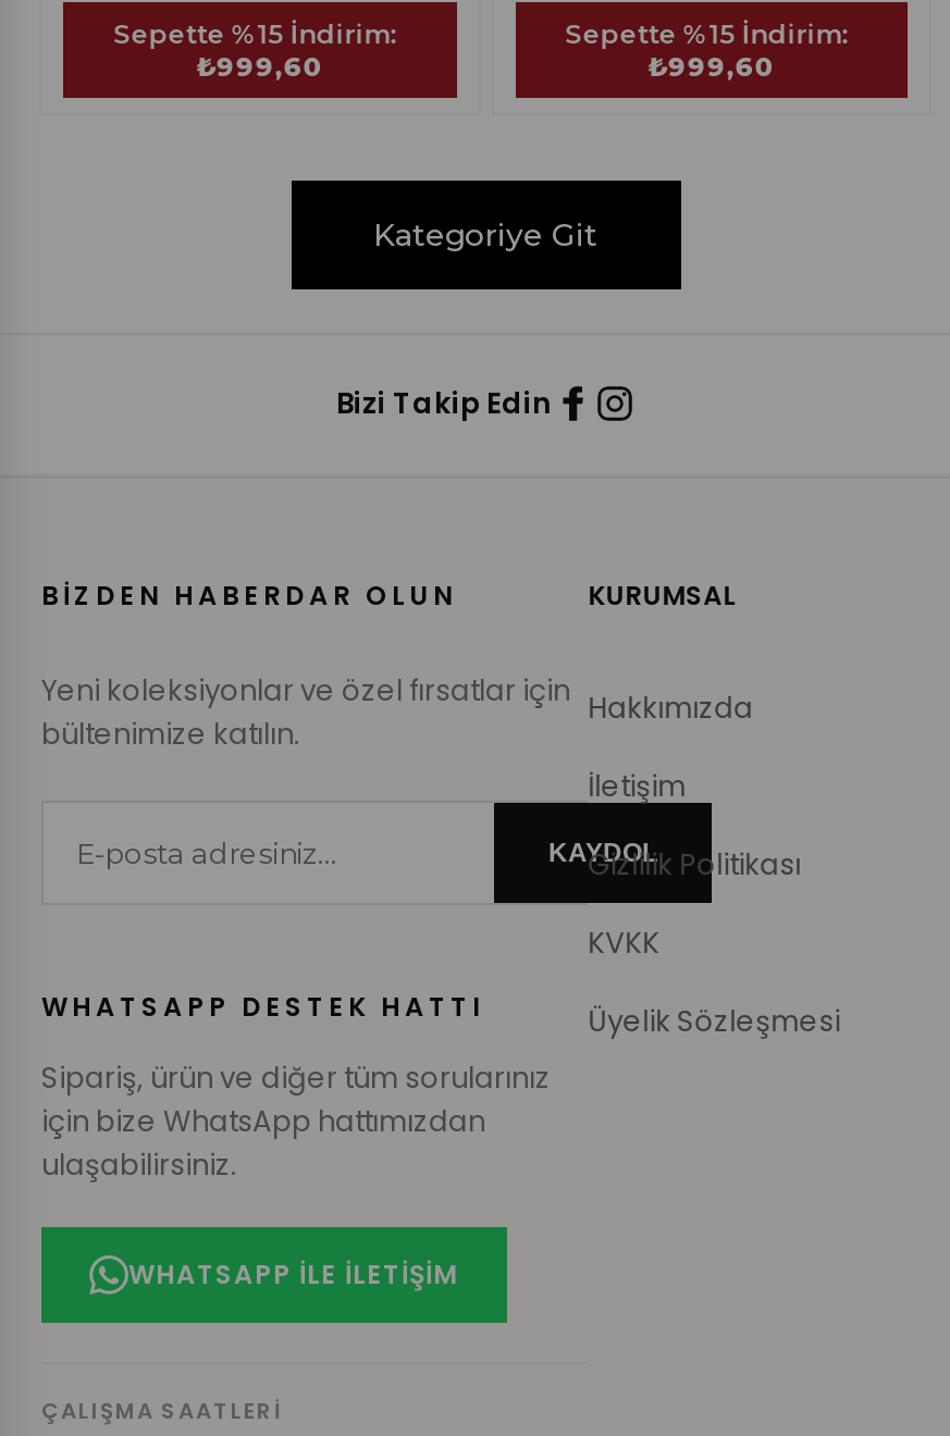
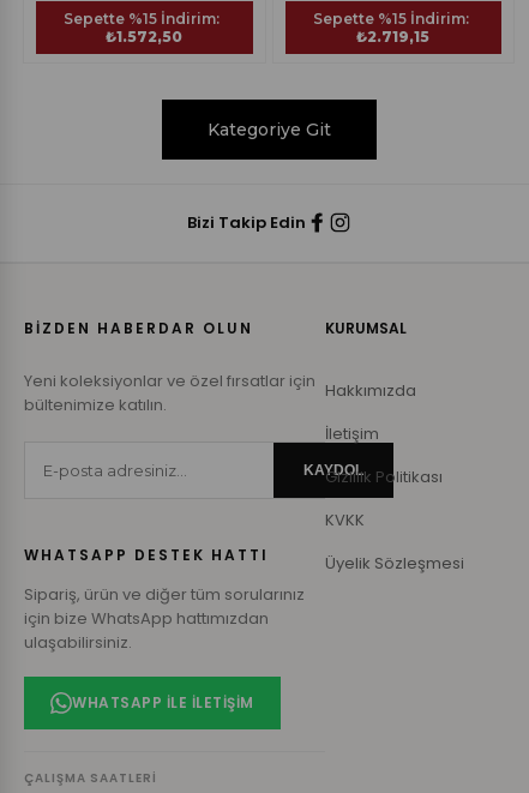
- ₺999,60
+ ₺1.572,50

- ₺999,60
+ ₺2.719,15
